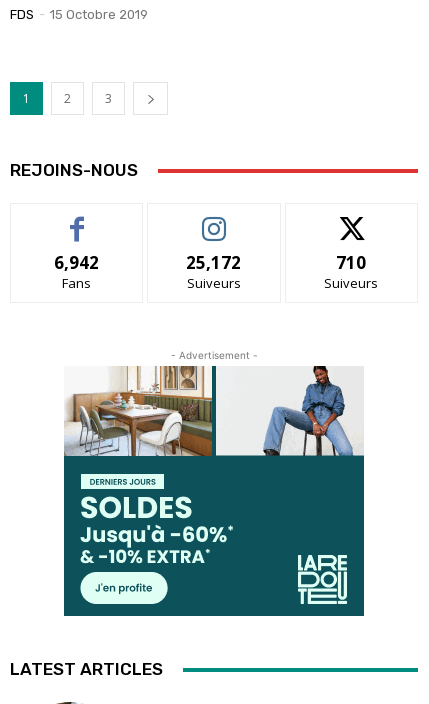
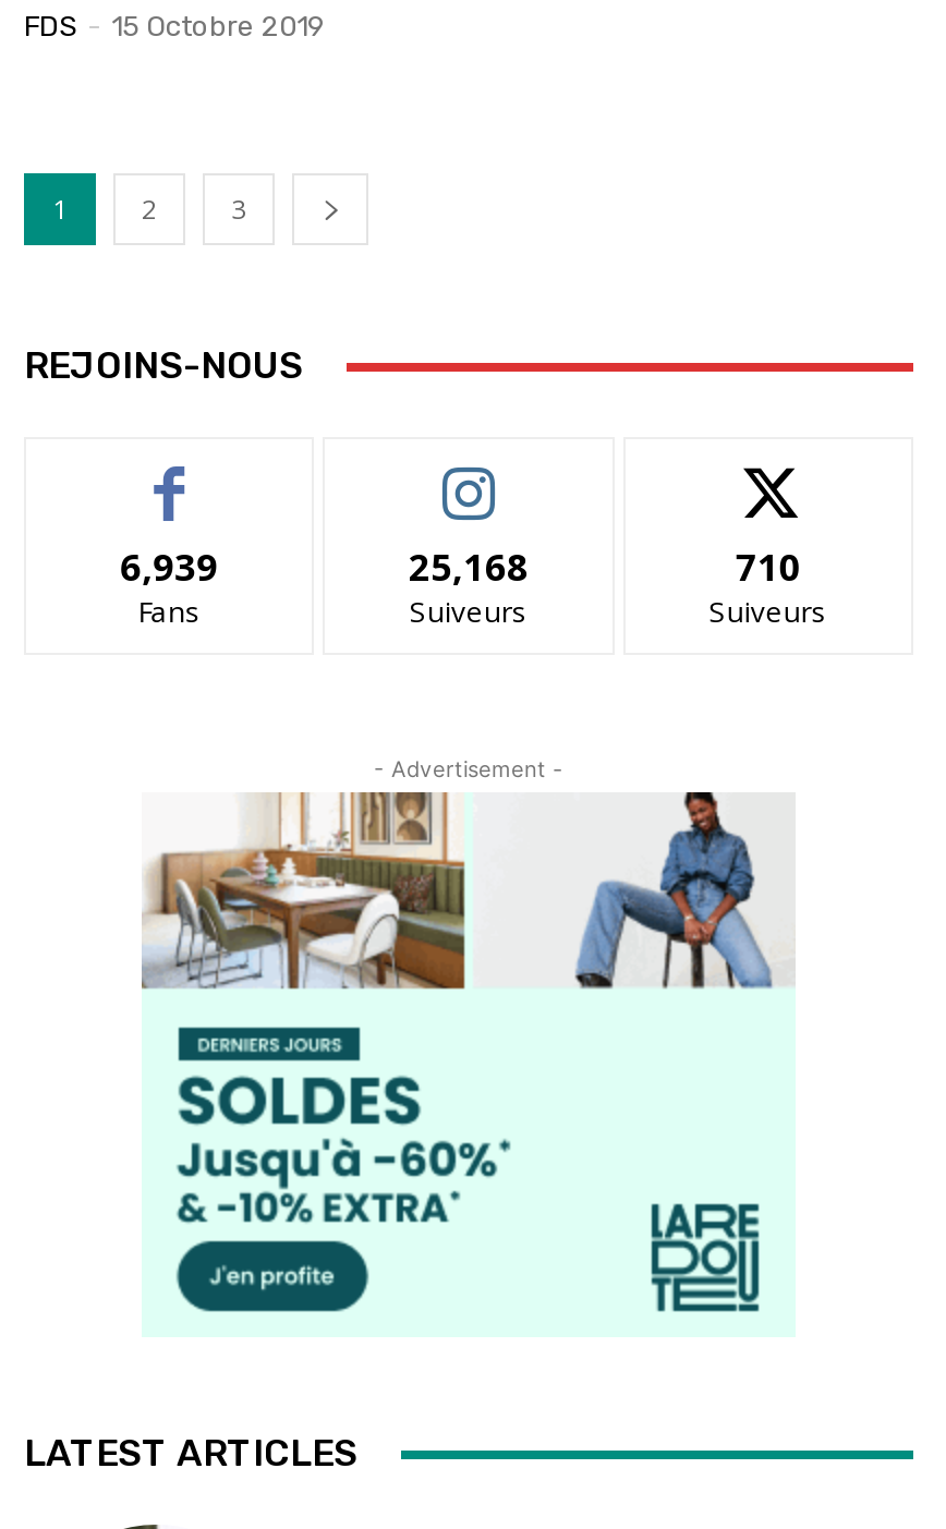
- 6,942
+ 6,939

- 25,172
+ 25,168

- [image]
+ [image]
